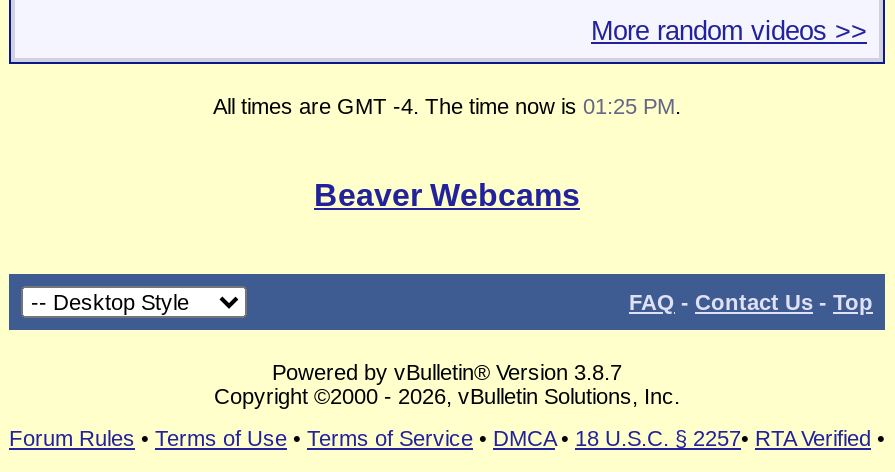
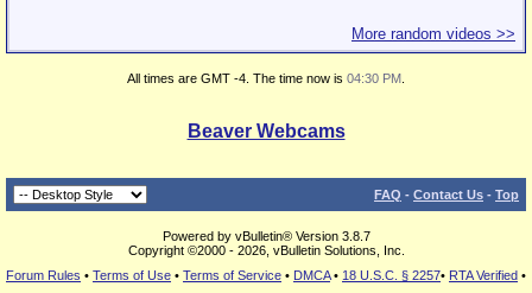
- All times are GMT -4. The time now is 01:25 PM.
+ All times are GMT -4. The time now is 04:30 PM.
